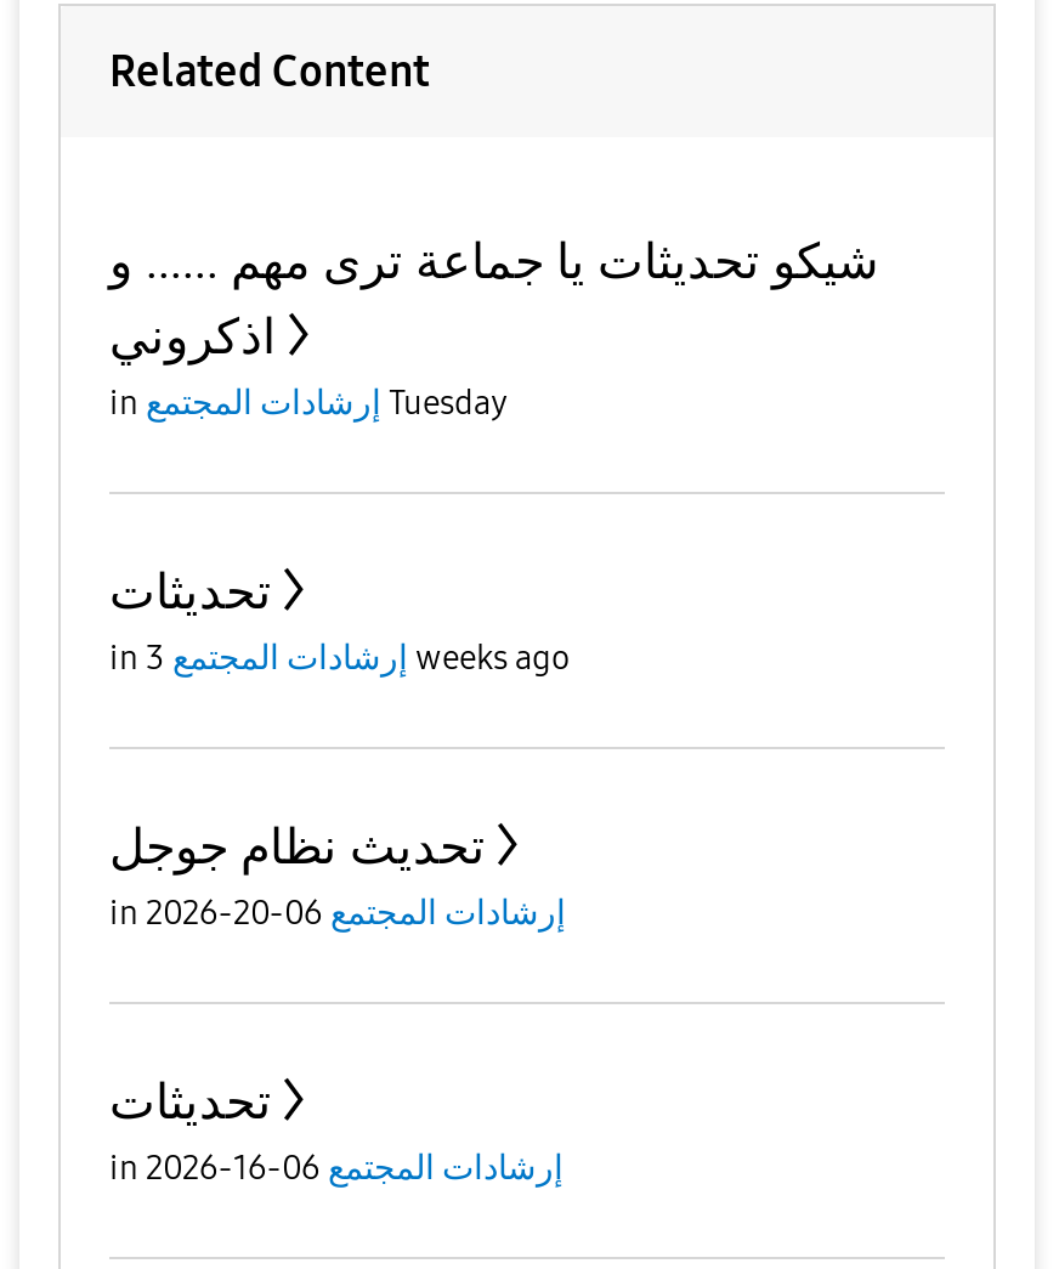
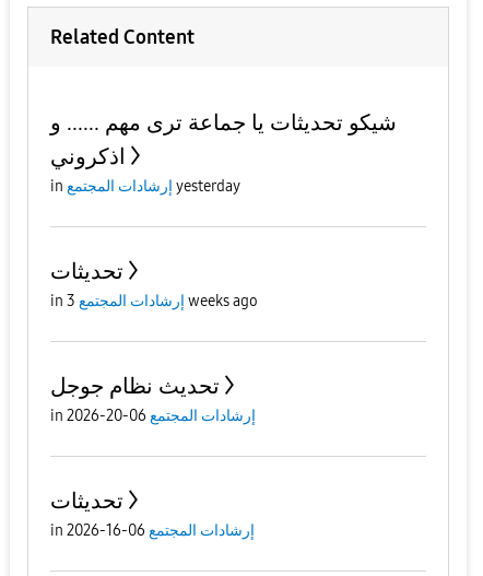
- in إرشادات المجتمع Tuesday
+ in إرشادات المجتمع yesterday
